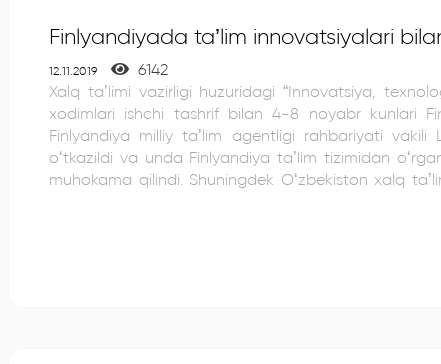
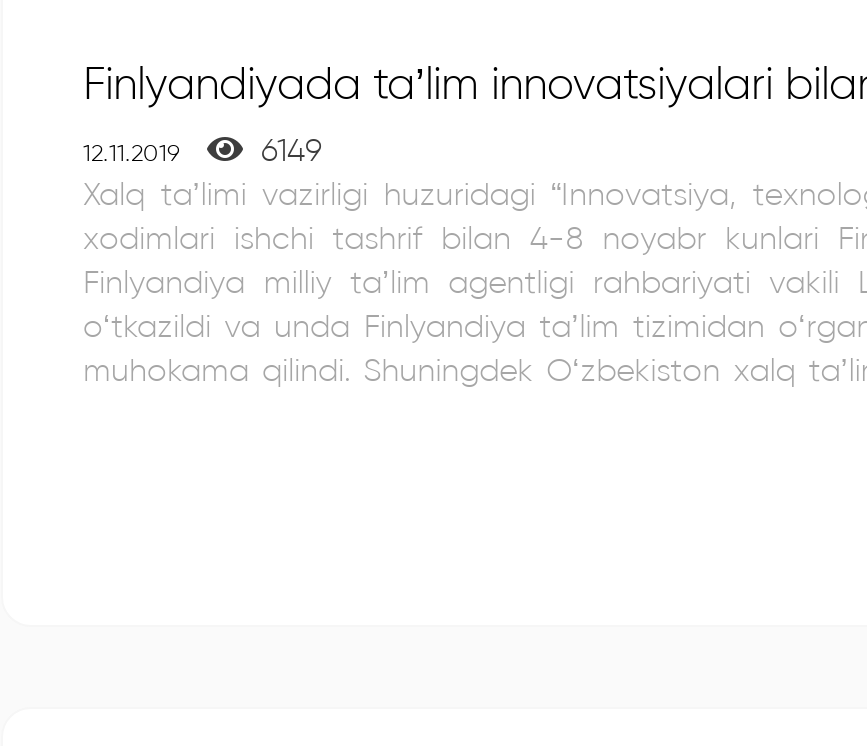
- 6142
+ 6149
